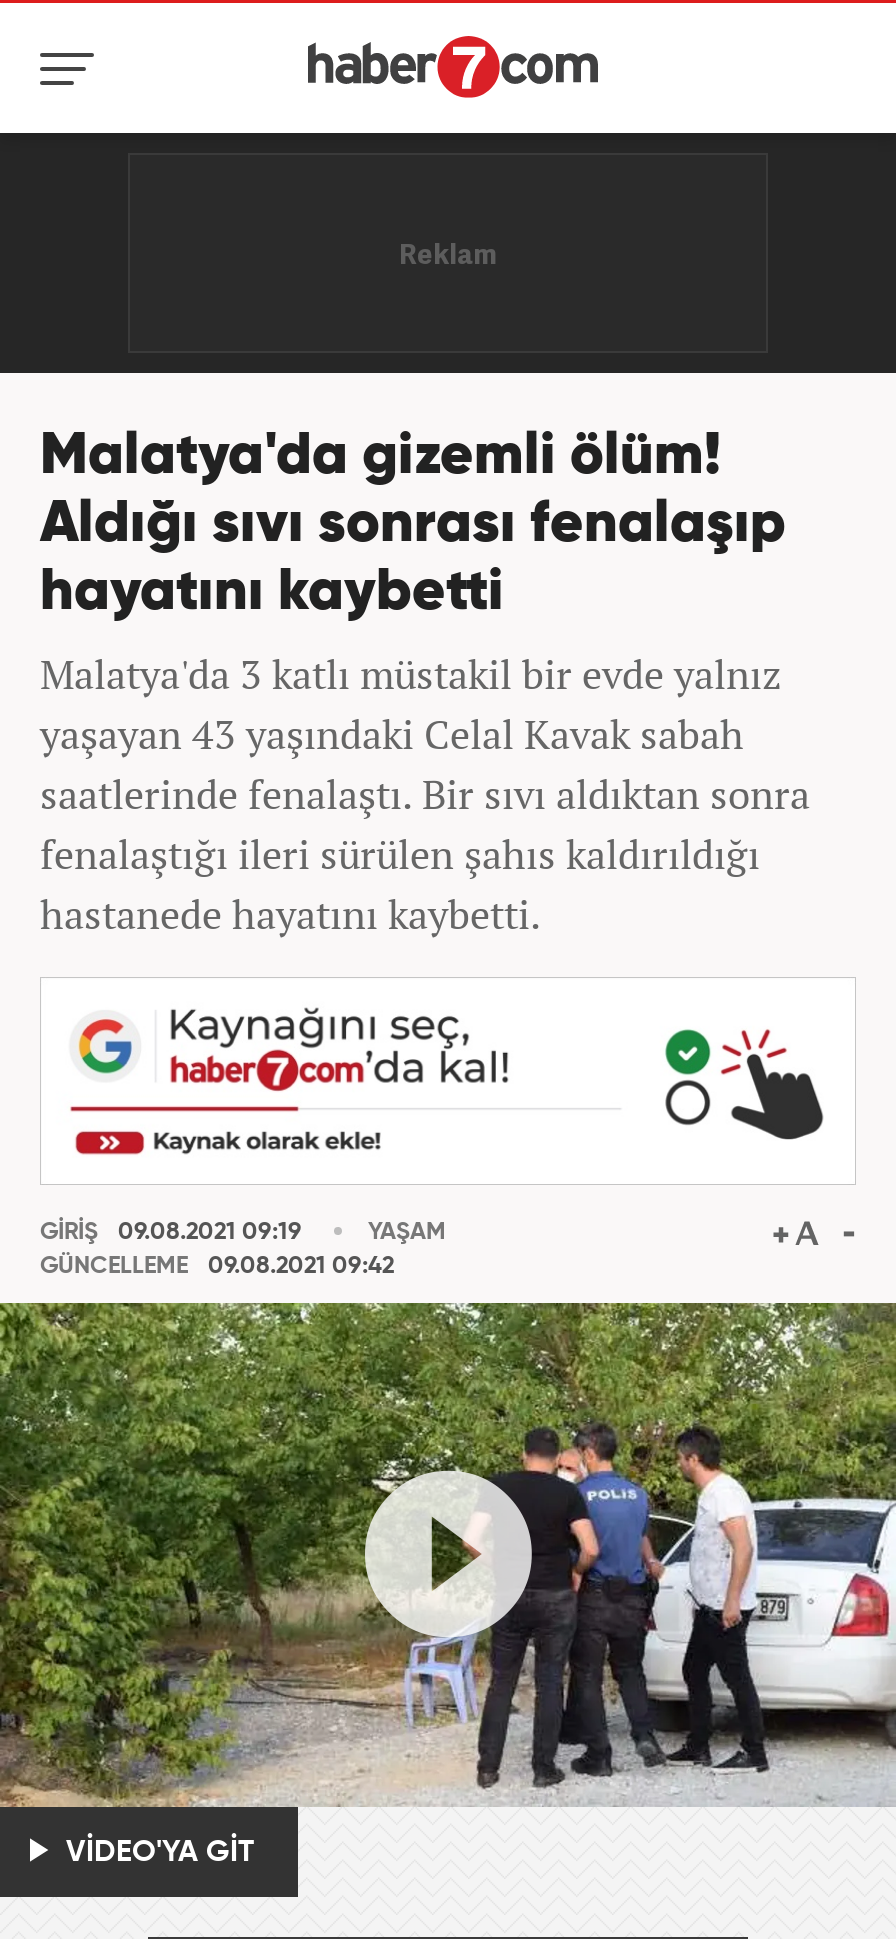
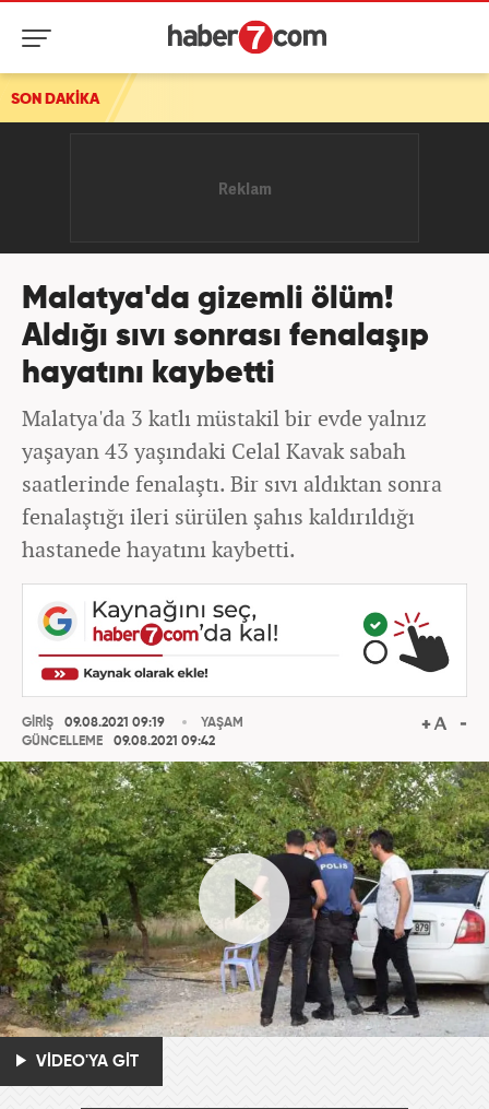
+ SON DAKİKA
